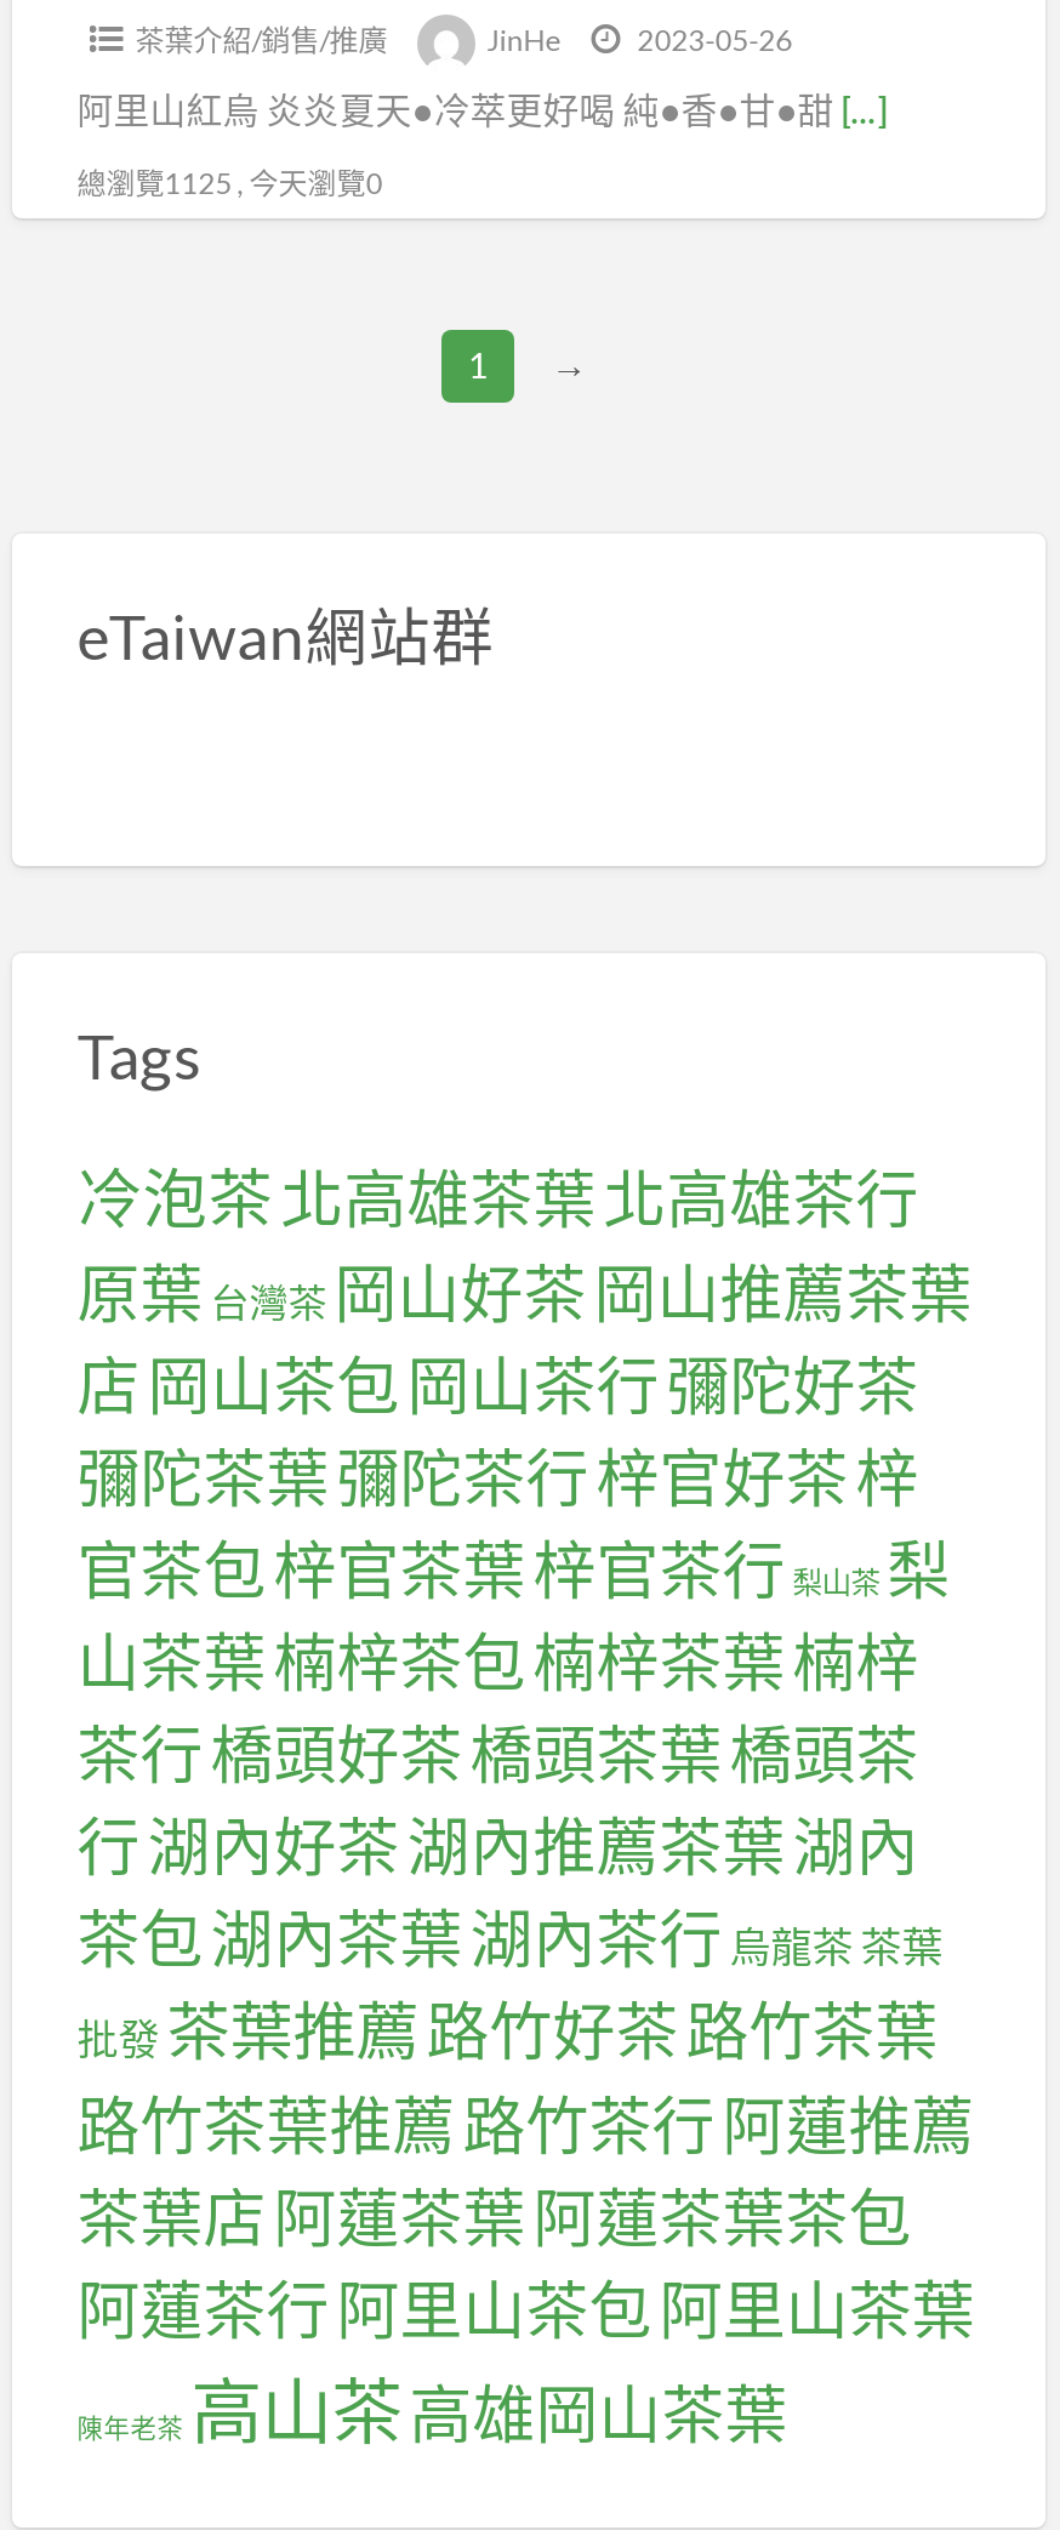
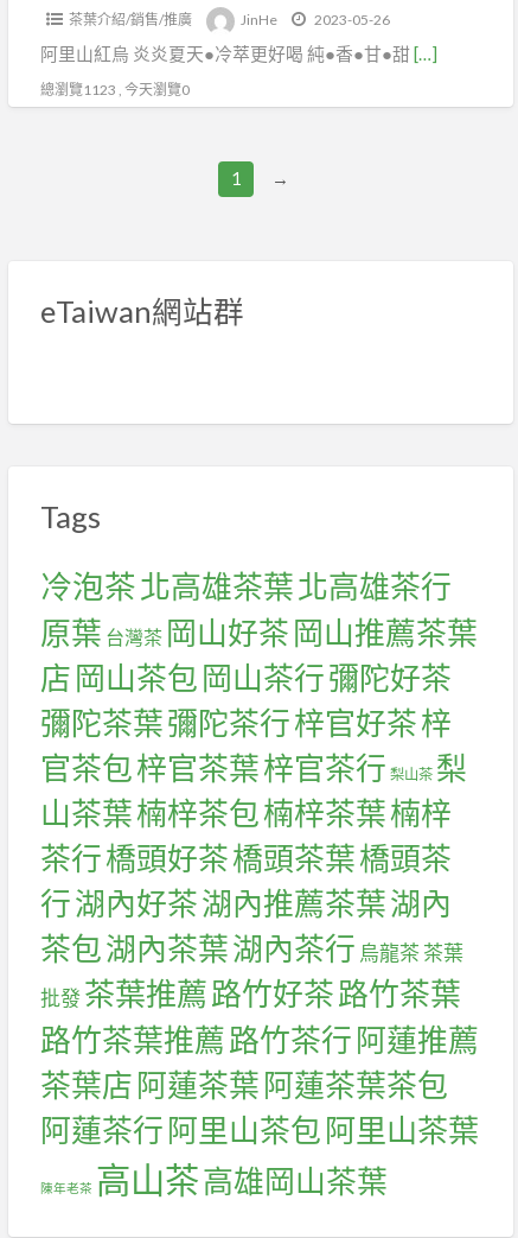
- 總瀏覽1125 , 今天瀏覽0
+ 總瀏覽1123 , 今天瀏覽0
